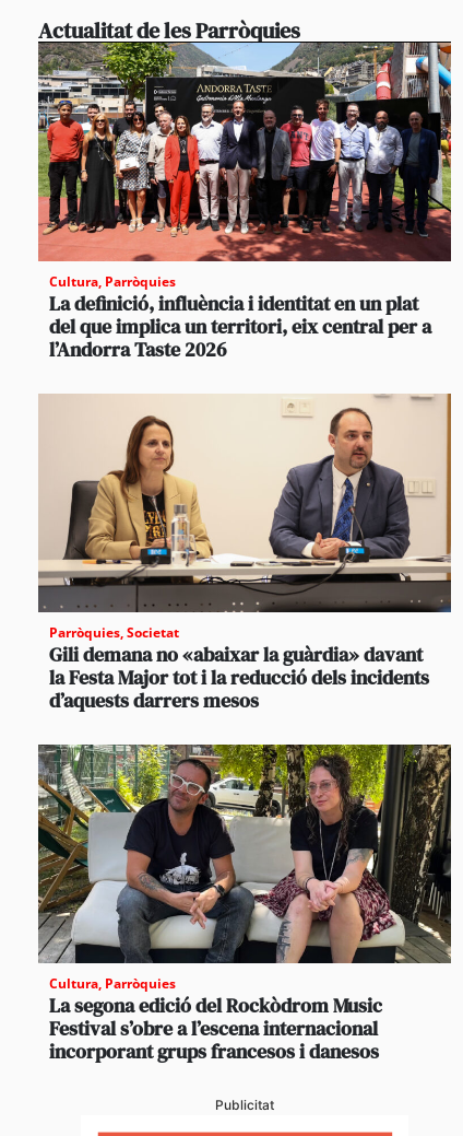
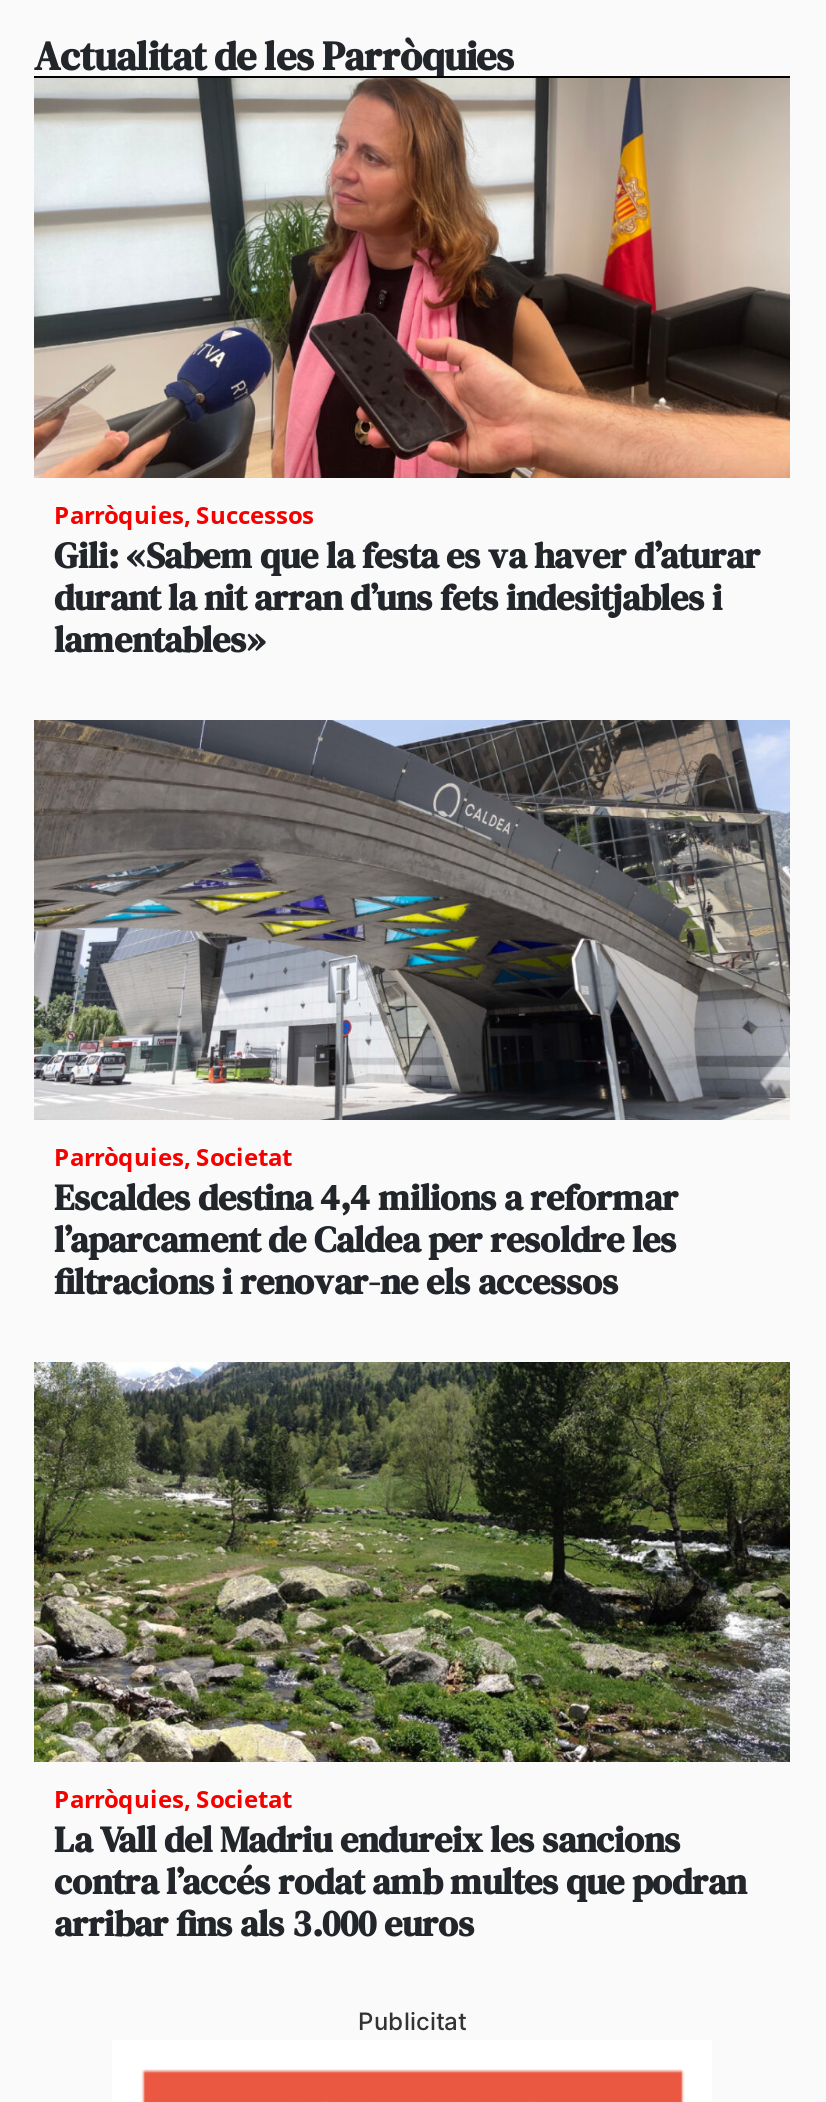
- [image]
- Cultura, Parròquies
- La definició, influència i identitat en un plat
- del que implica un territori, eix central per a
- l’Andorra Taste 2026
+ [image]
+ Parròquies, Successos
+ Gili: «Sabem que la festa es va haver d’aturar
+ durant la nit arran d’uns fets indesitjables i
+ lamentables»

- [image]
- Gili demana no «abaixar la guàrdia» davant
- la Festa Major tot i la reducció dels incidents
- d’aquests darrers mesos
+ [image]
+ Escaldes destina 4,4 milions a reformar
+ l’aparcament de Caldea per resoldre les
+ filtracions i renovar-ne els accessos

- [image]
- Cultura, Parròquies
- La segona edició del Rockòdrom Music
- Festival s’obre a l’escena internacional
- incorporant grups francesos i danesos
+ [image]
+ Parròquies, Societat
+ La Vall del Madriu endureix les sancions
+ contra l’accés rodat amb multes que podran
+ arribar fins als 3.000 euros
